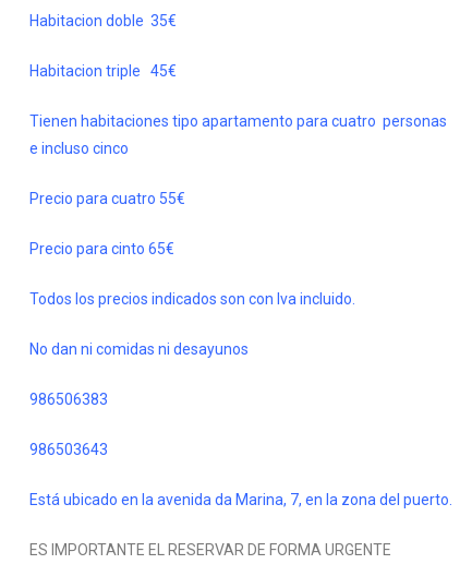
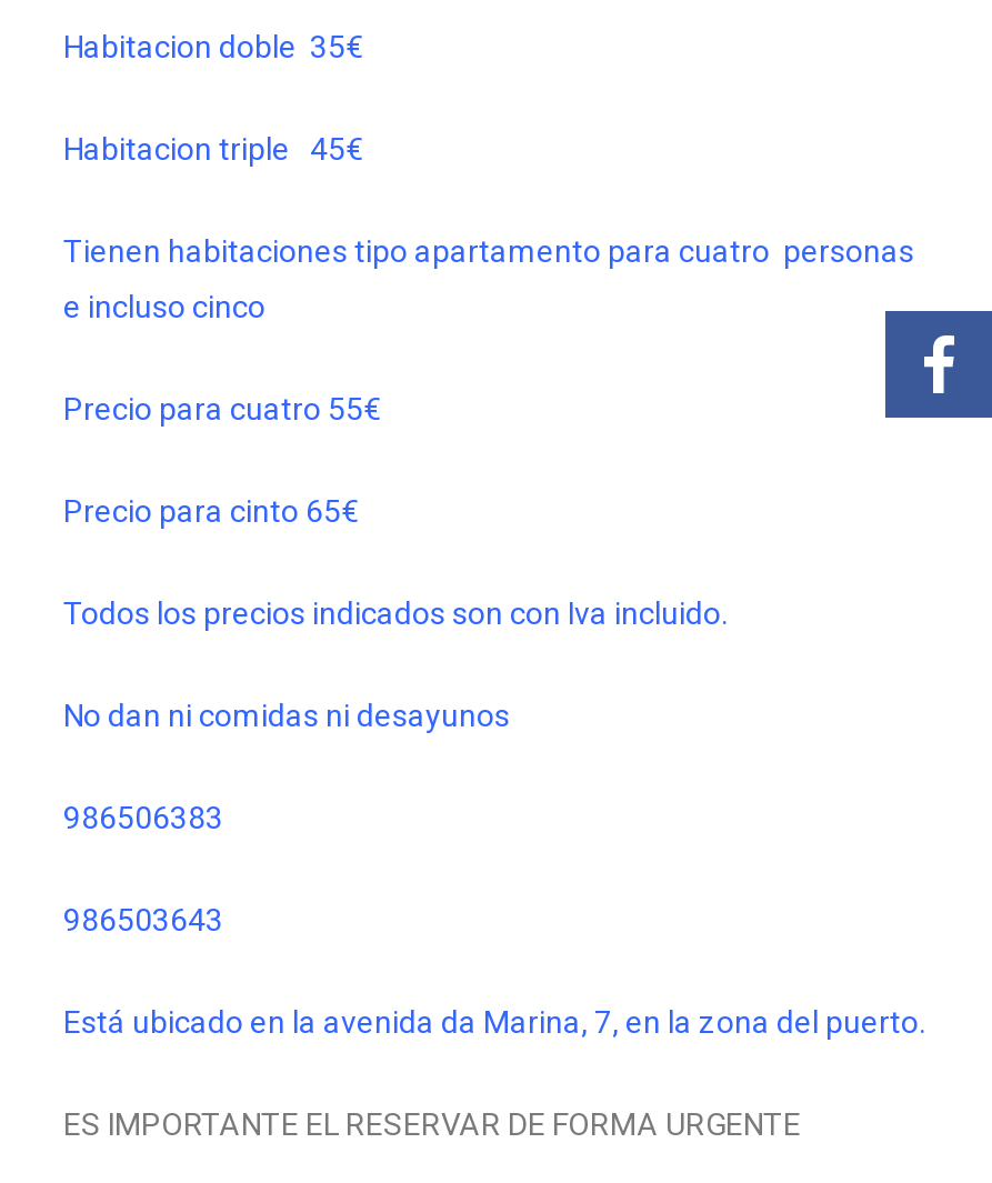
+ [image]
